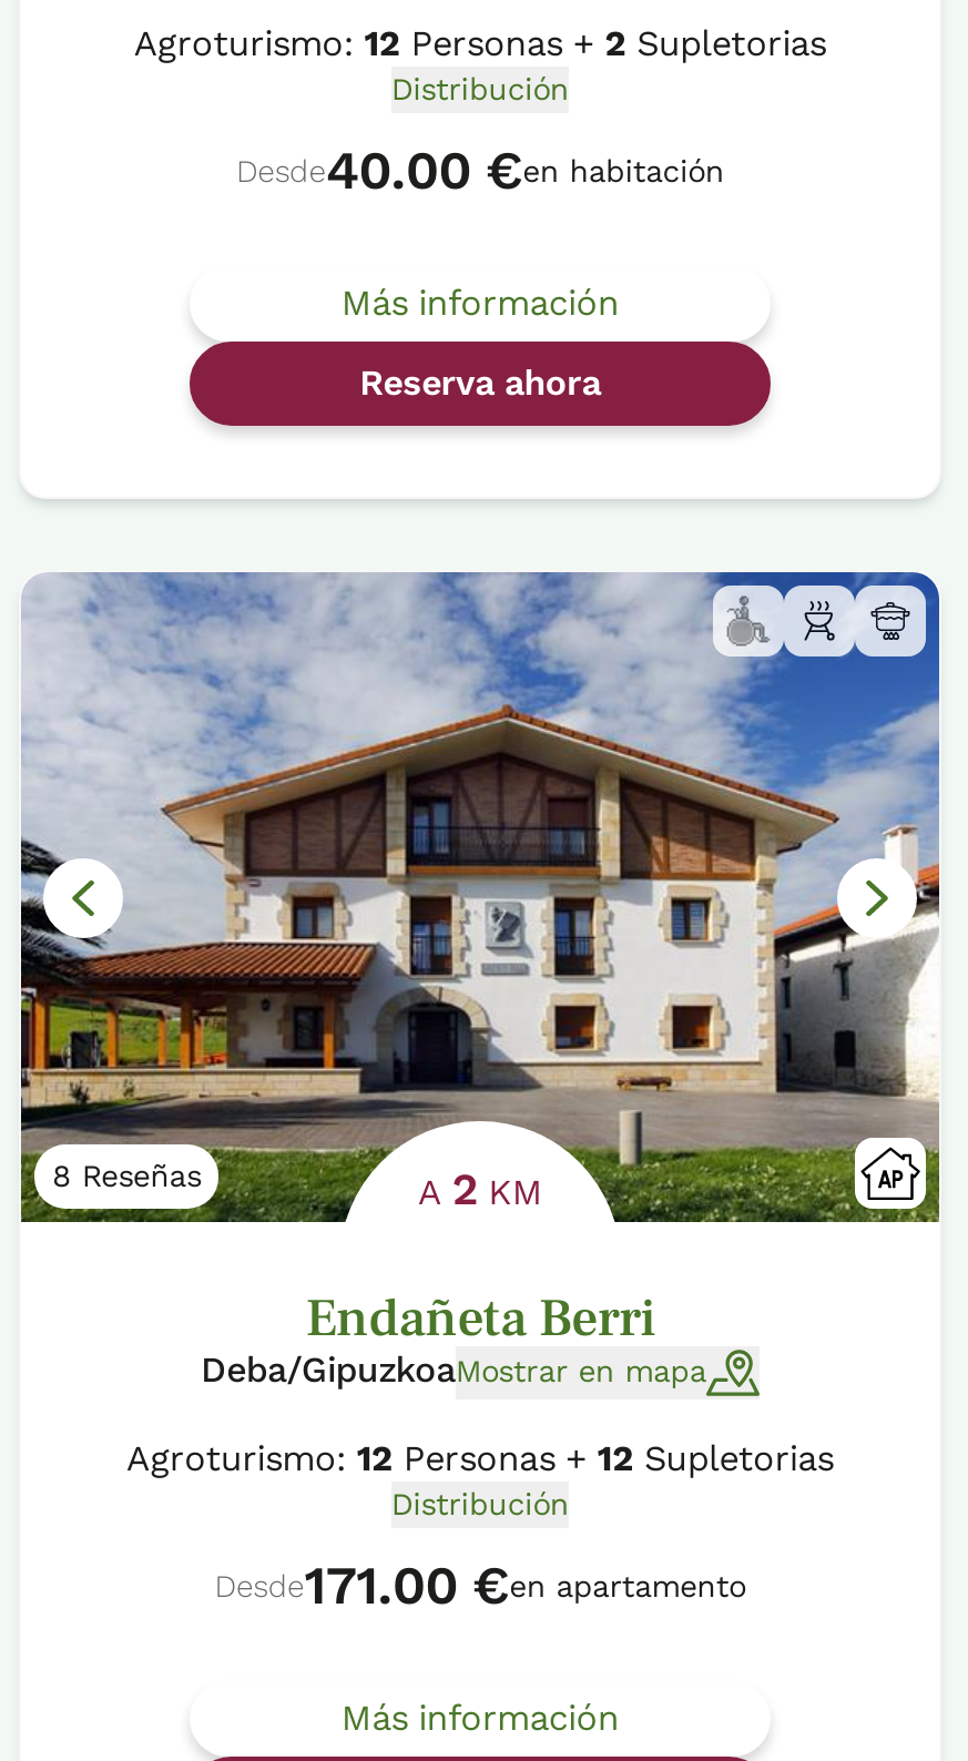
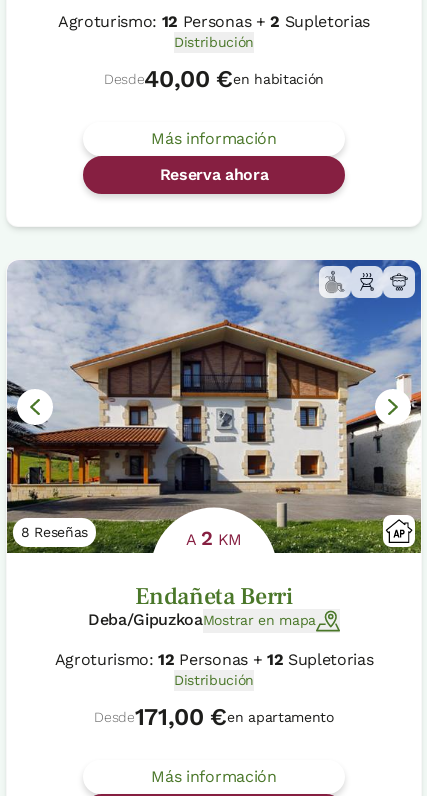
- Desde40.00 €en habitación
+ Desde40,00 €en habitación

- Desde171.00 €en apartamento
+ Desde171,00 €en apartamento
